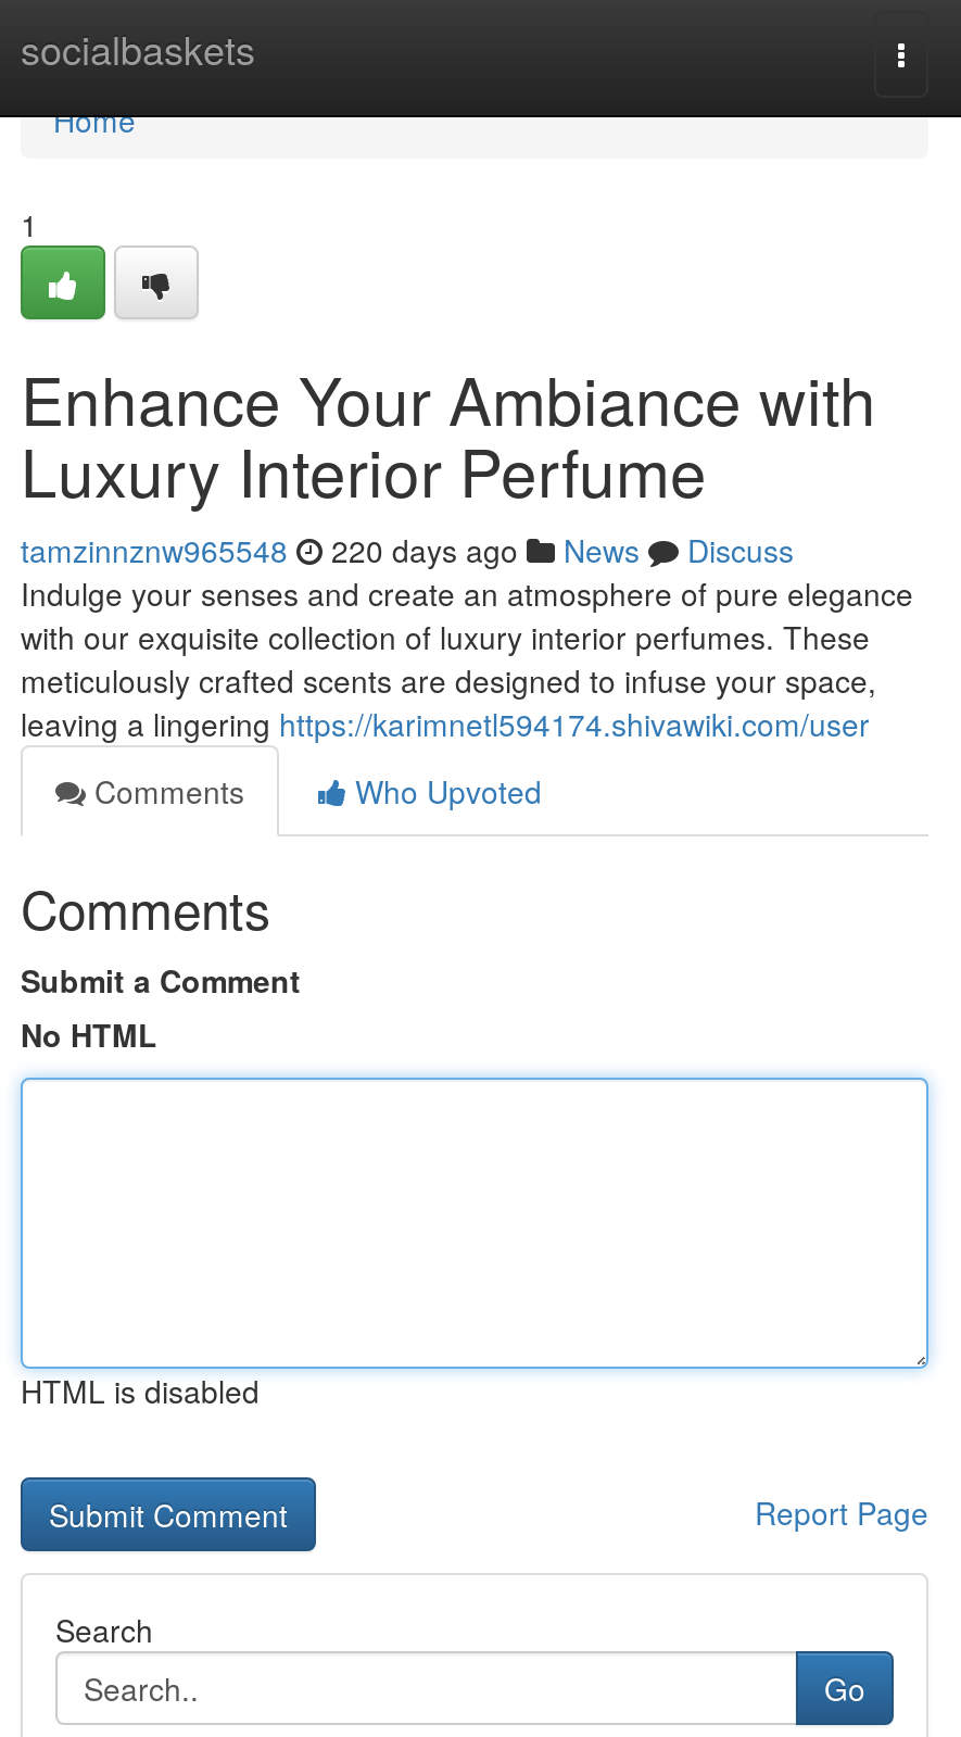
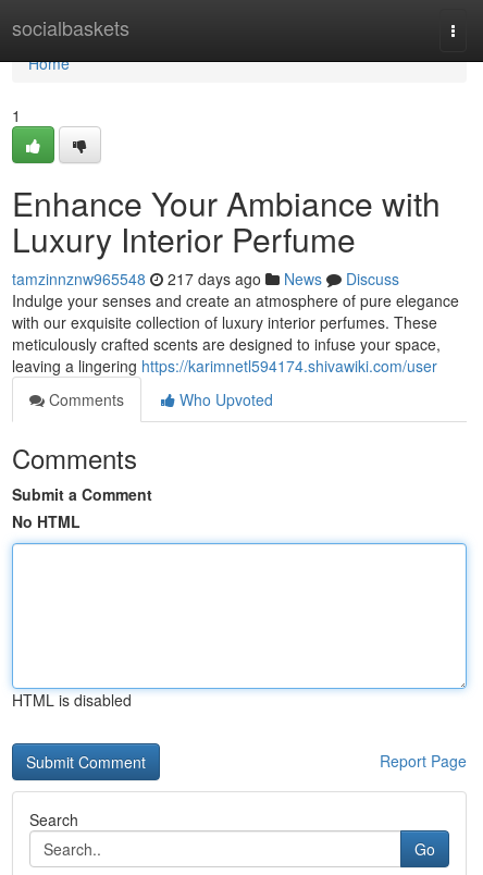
- tamzinnznw965548 220 days ago News Discuss
+ tamzinnznw965548 217 days ago News Discuss
